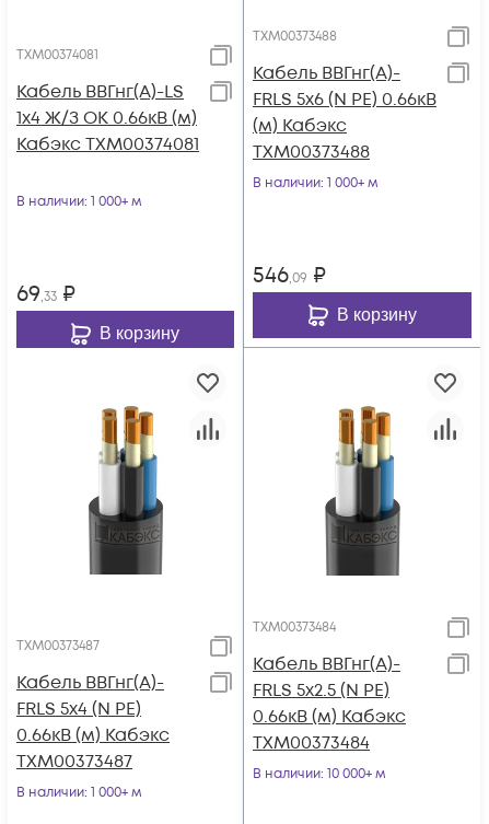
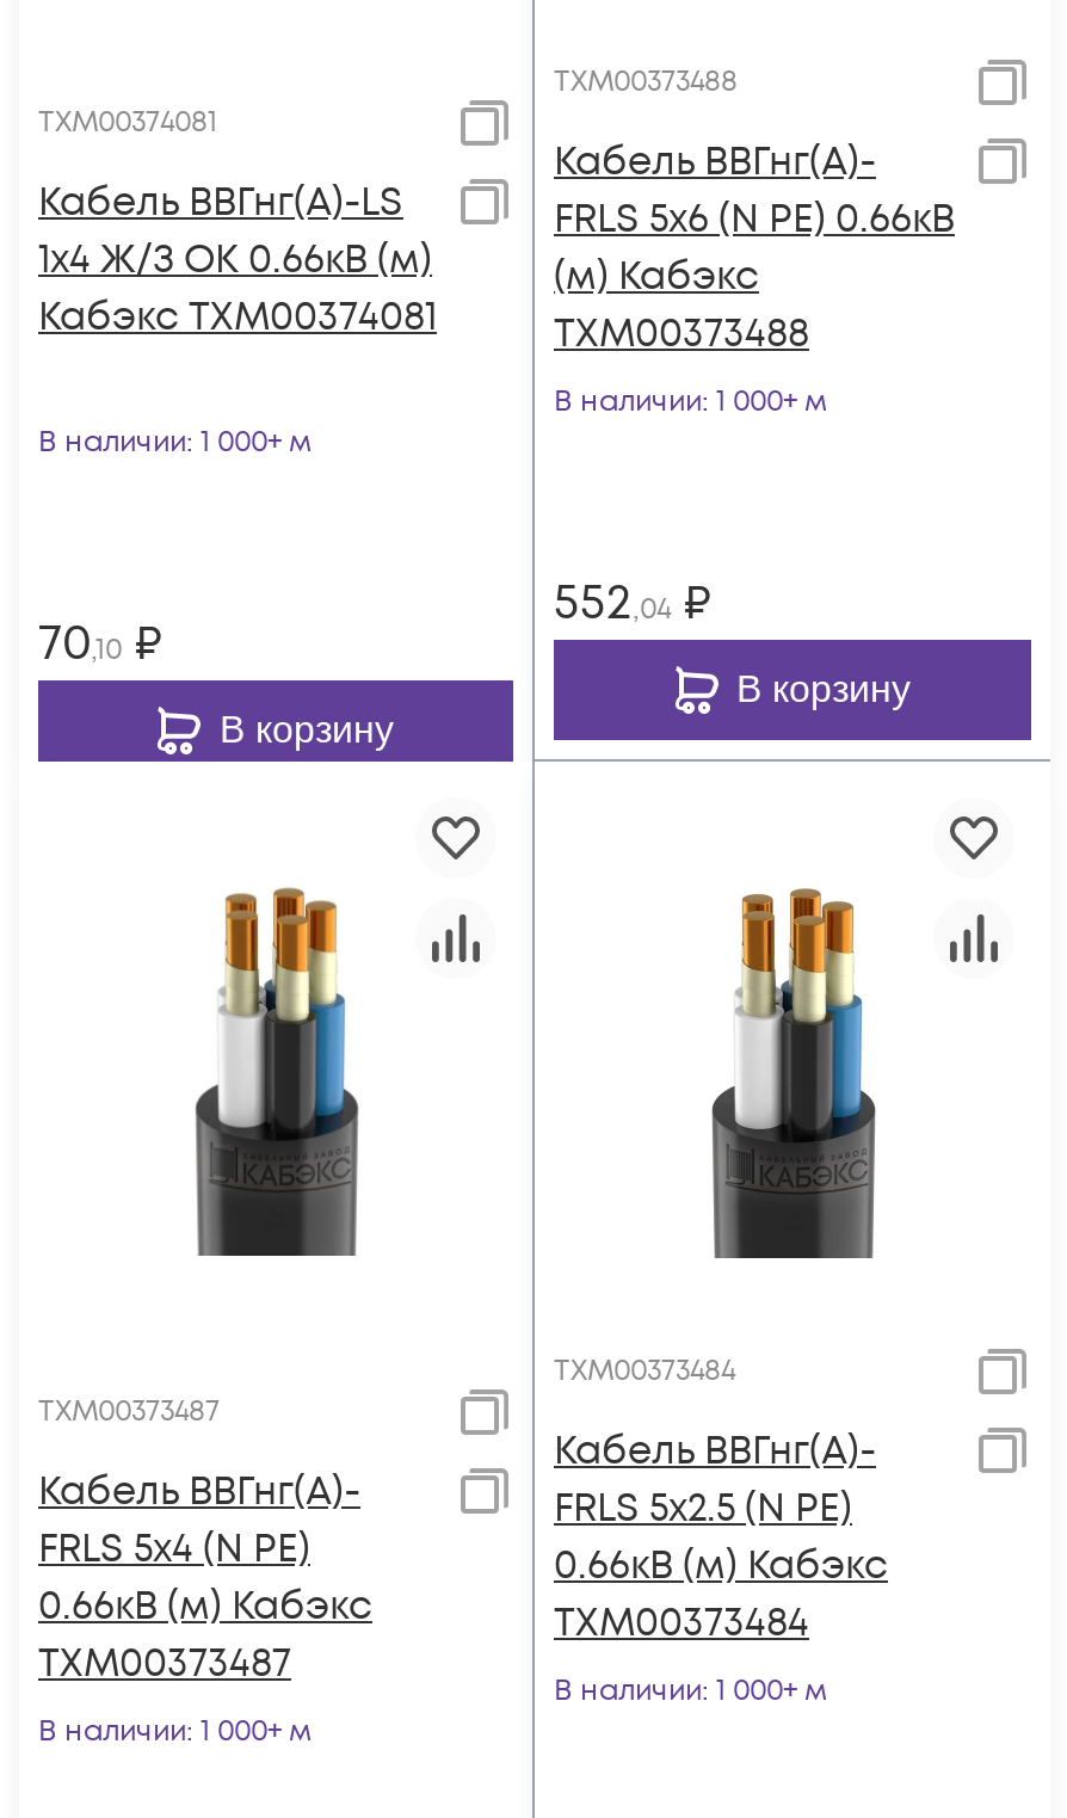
- 546,09 ₽
+ 552,04 ₽

- 69,33 ₽
+ 70,10 ₽

- В наличии: 10 000+ м
+ В наличии: 1 000+ м
